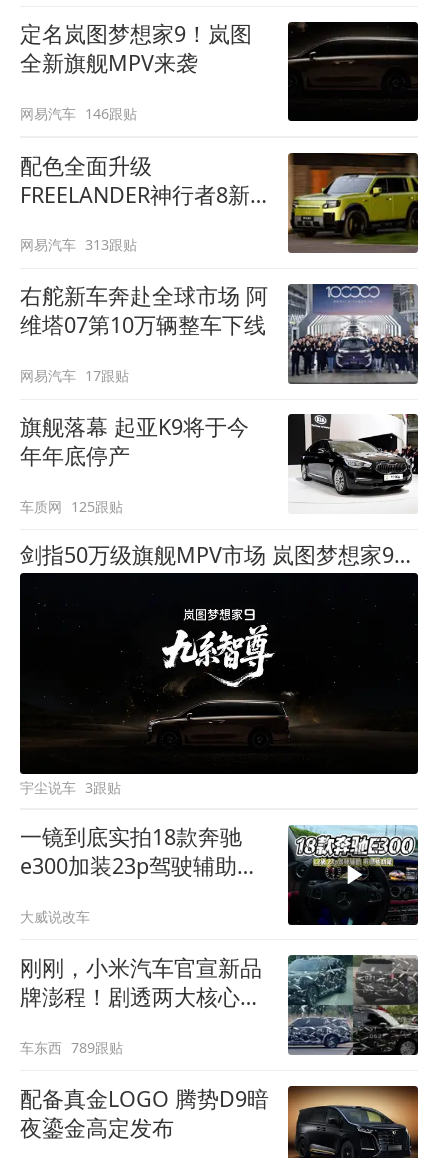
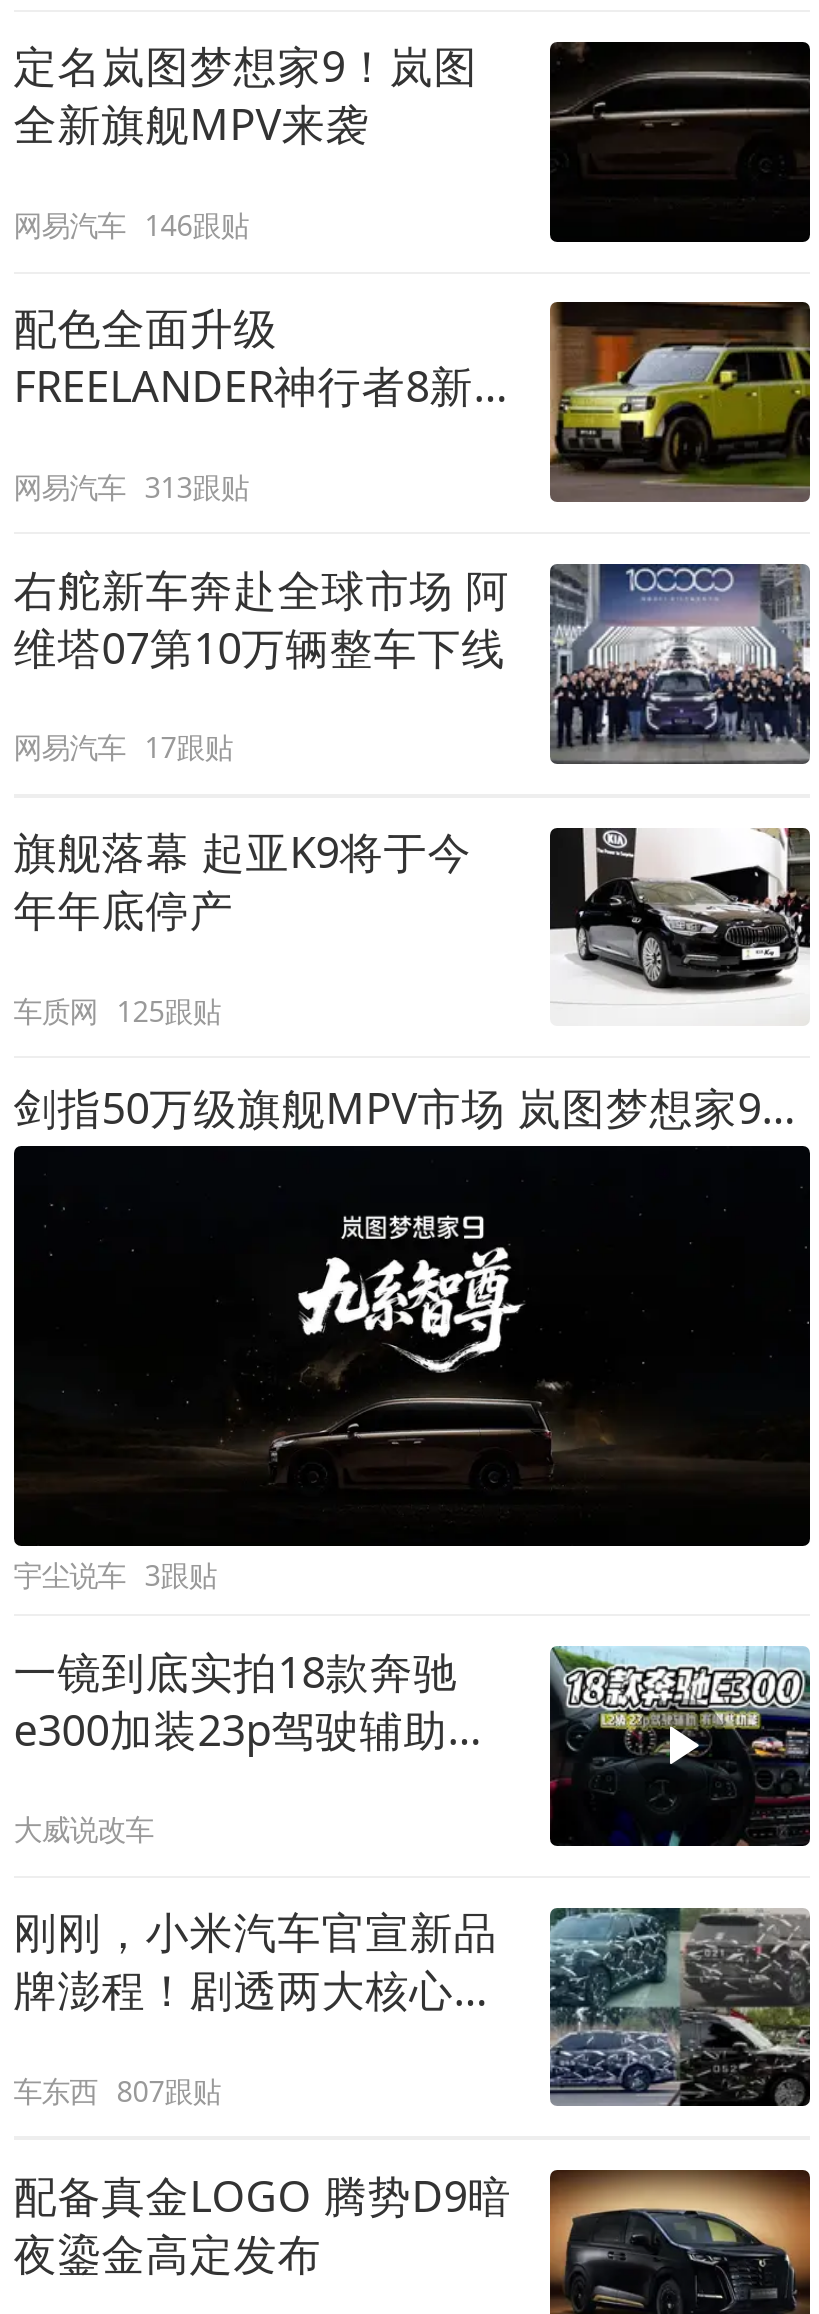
- 车东西 789跟贴
+ 车东西 807跟贴
